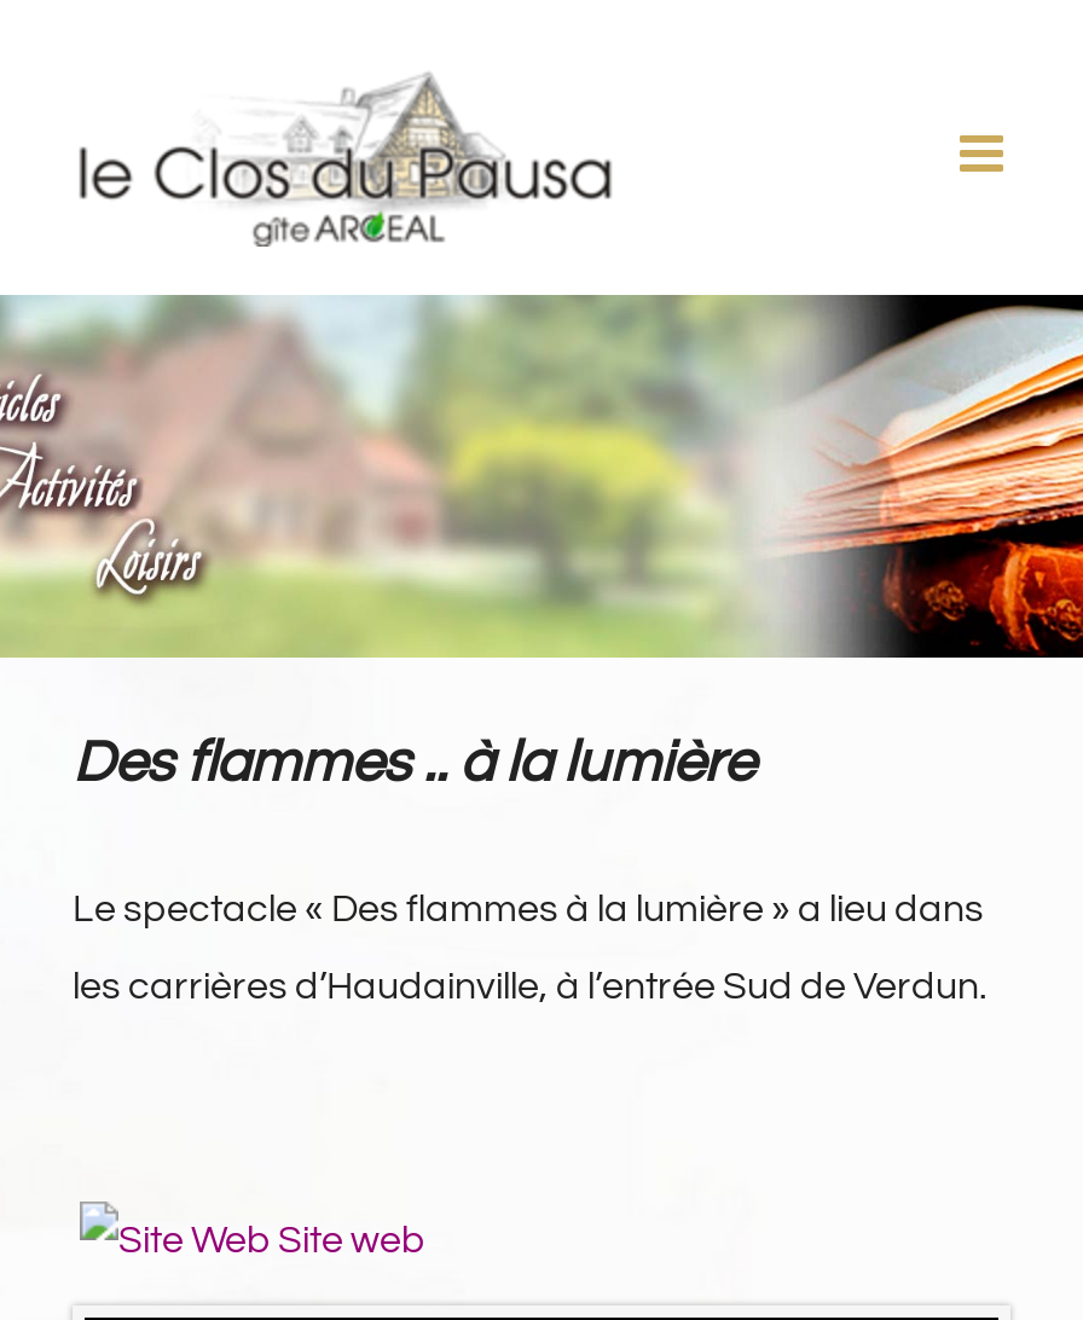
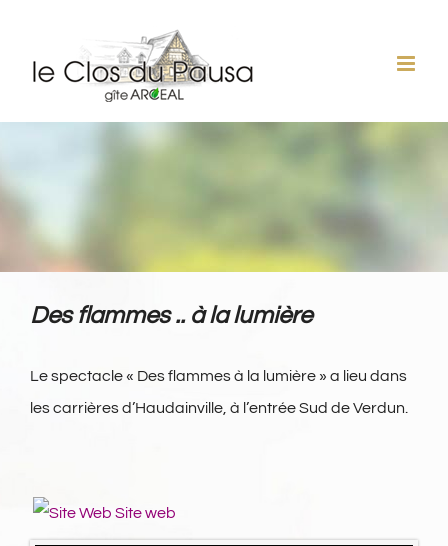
- [image]
+ [image]
